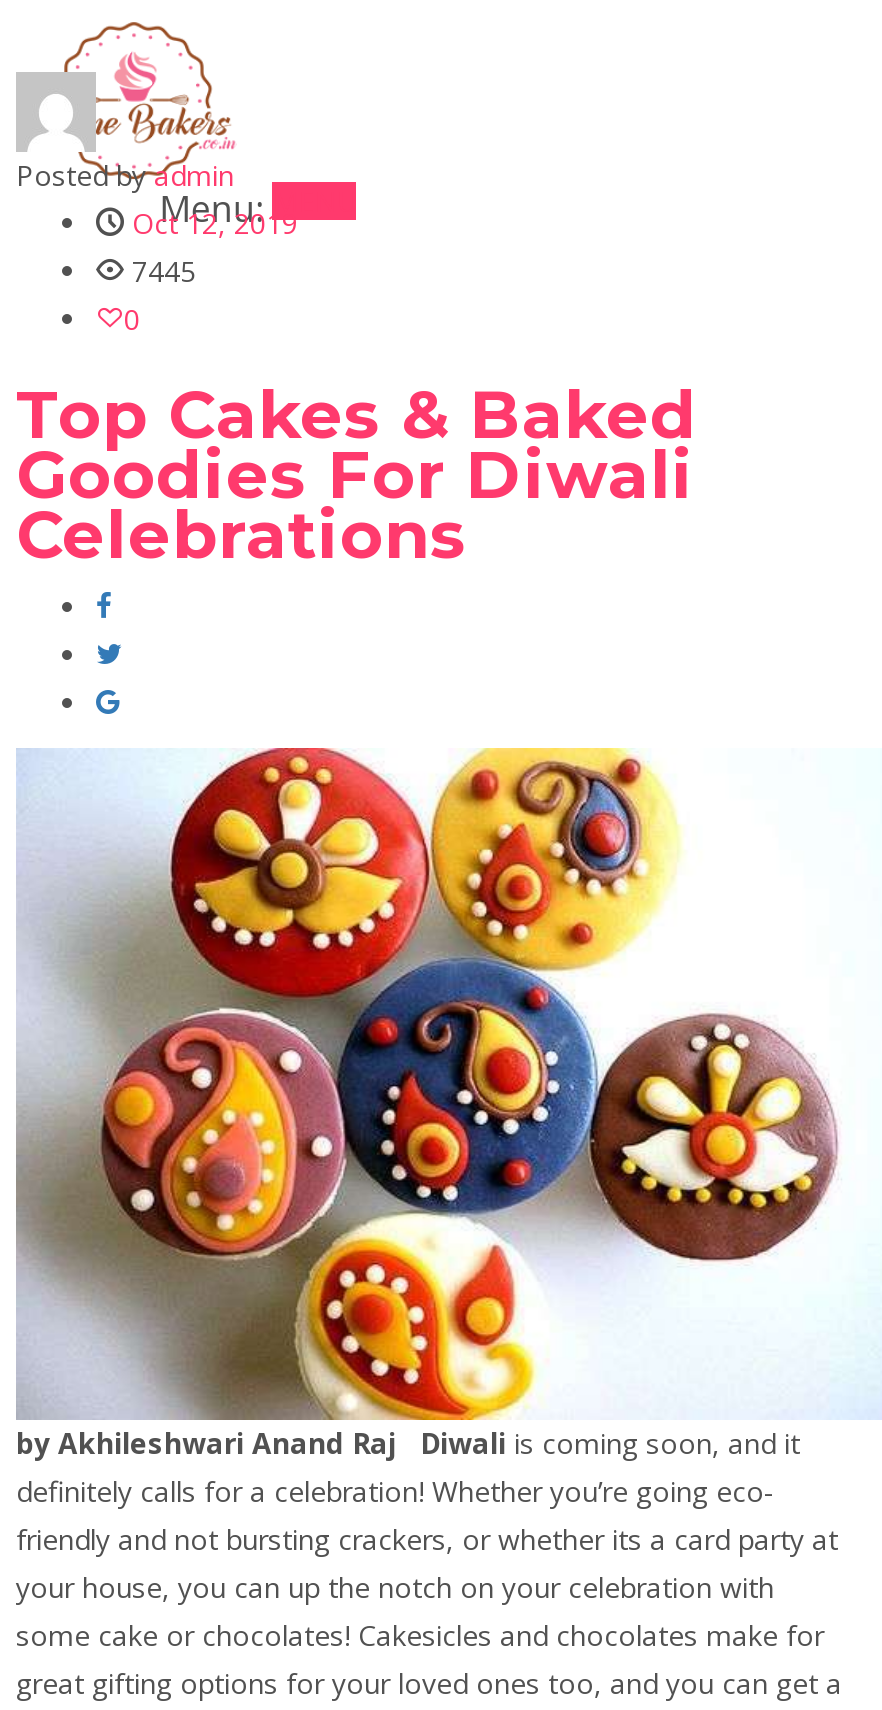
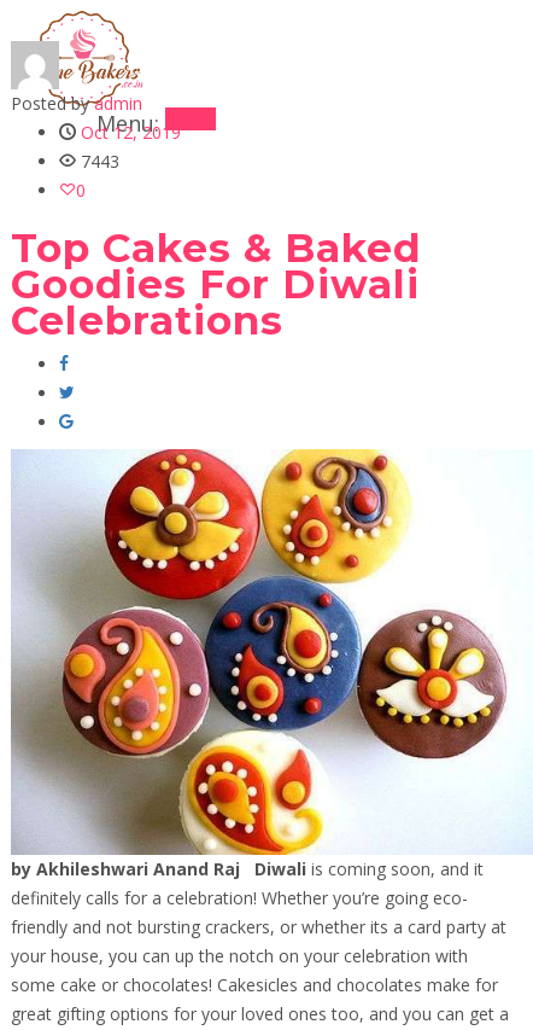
- 7445
+ 7443
